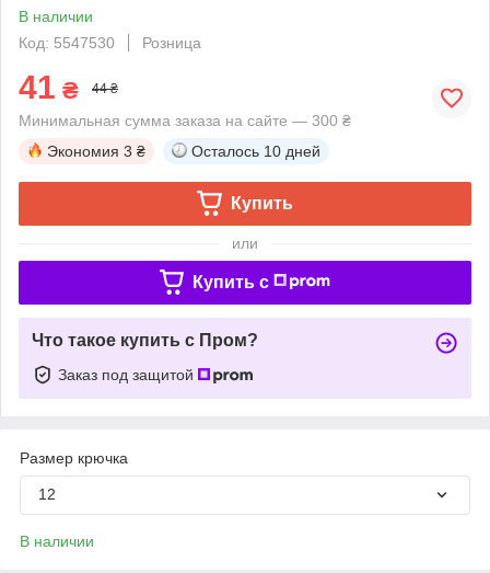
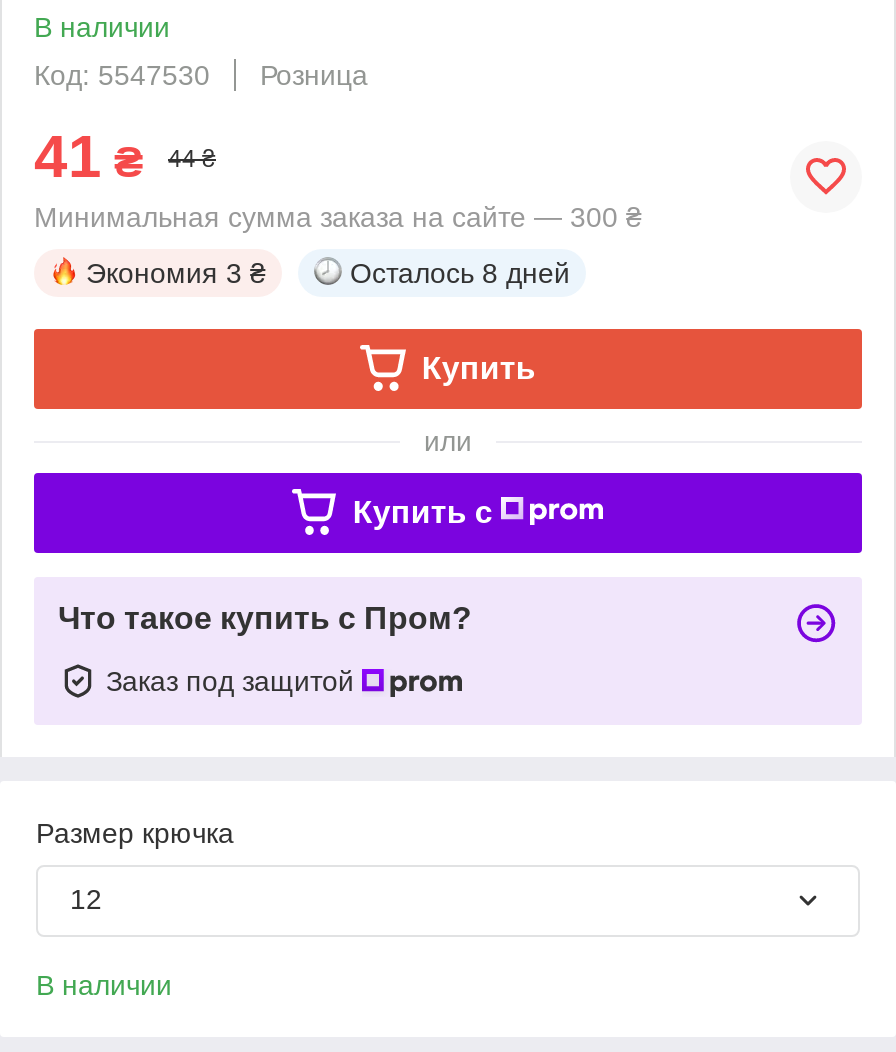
- Осталось 10 дней
+ Осталось 8 дней
